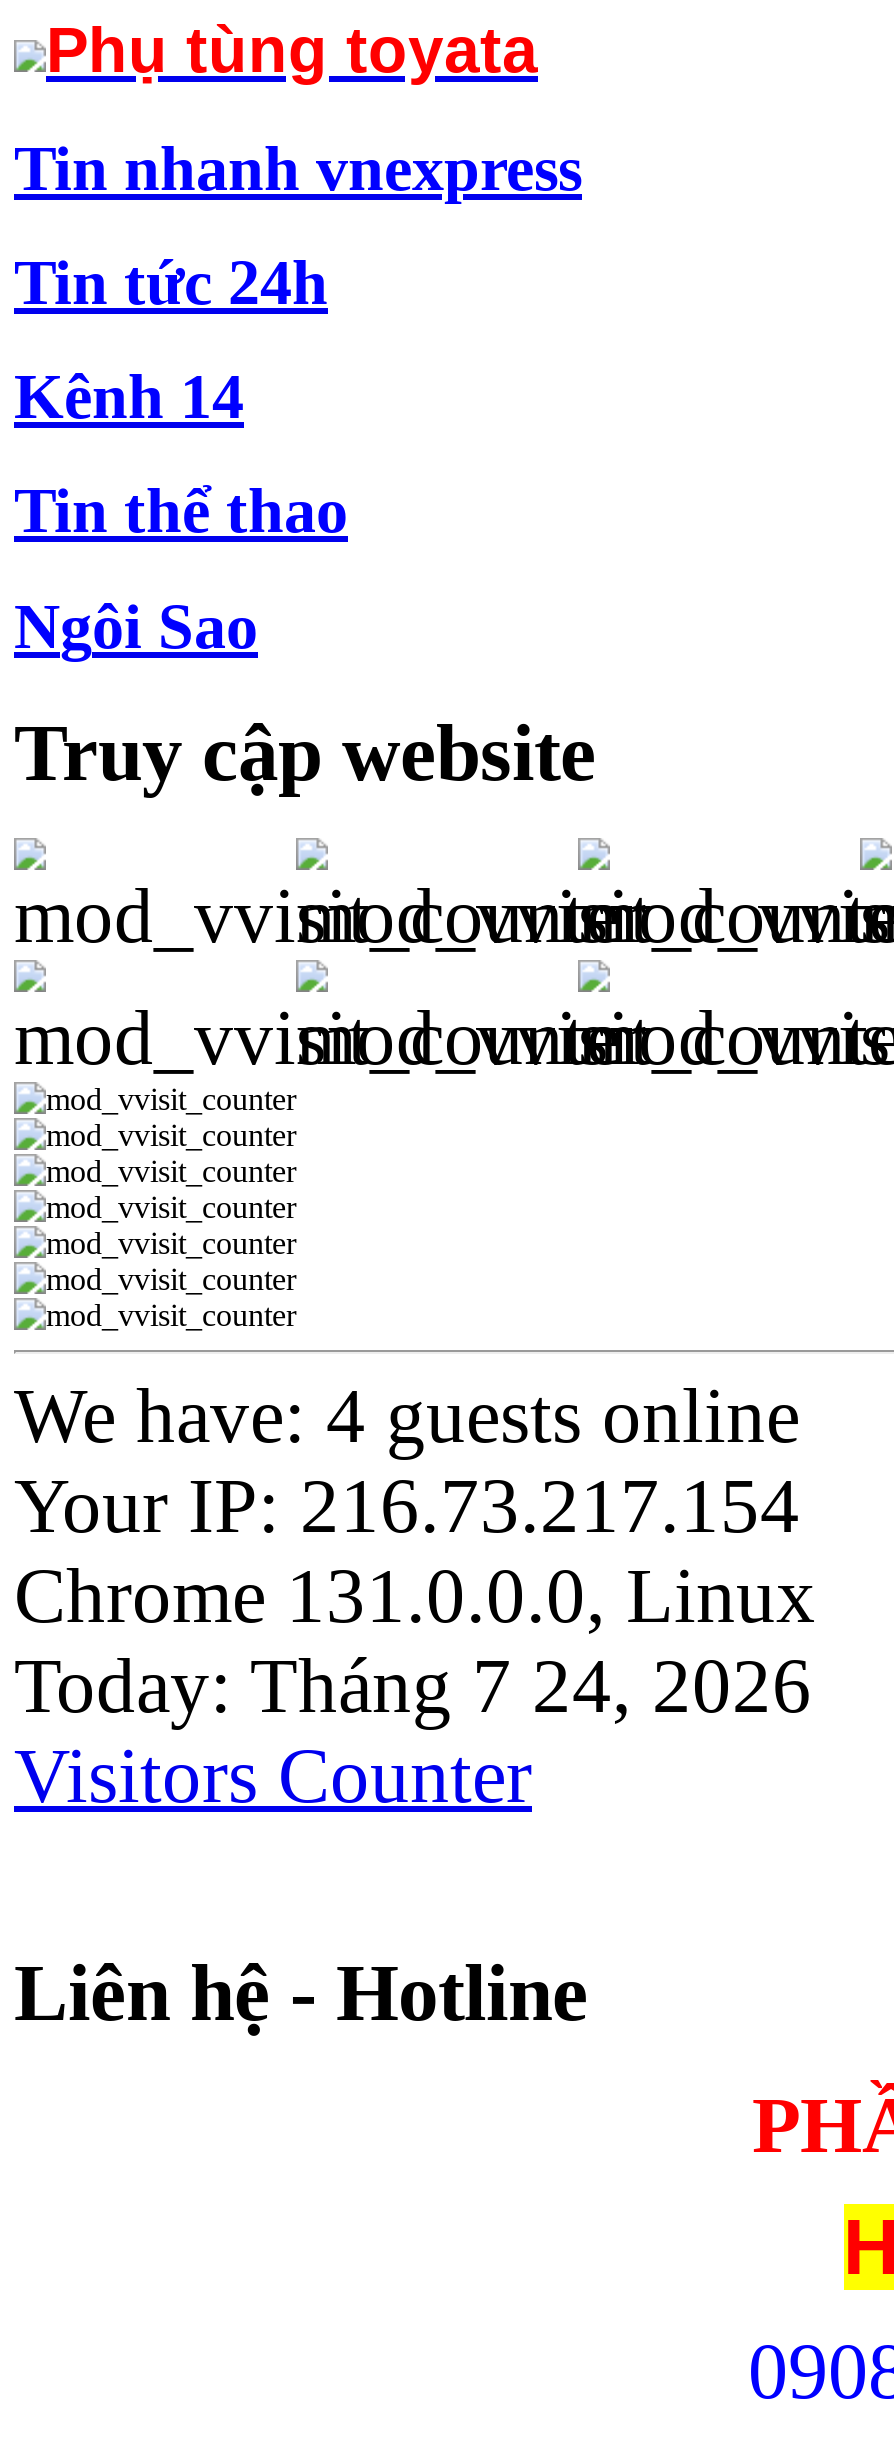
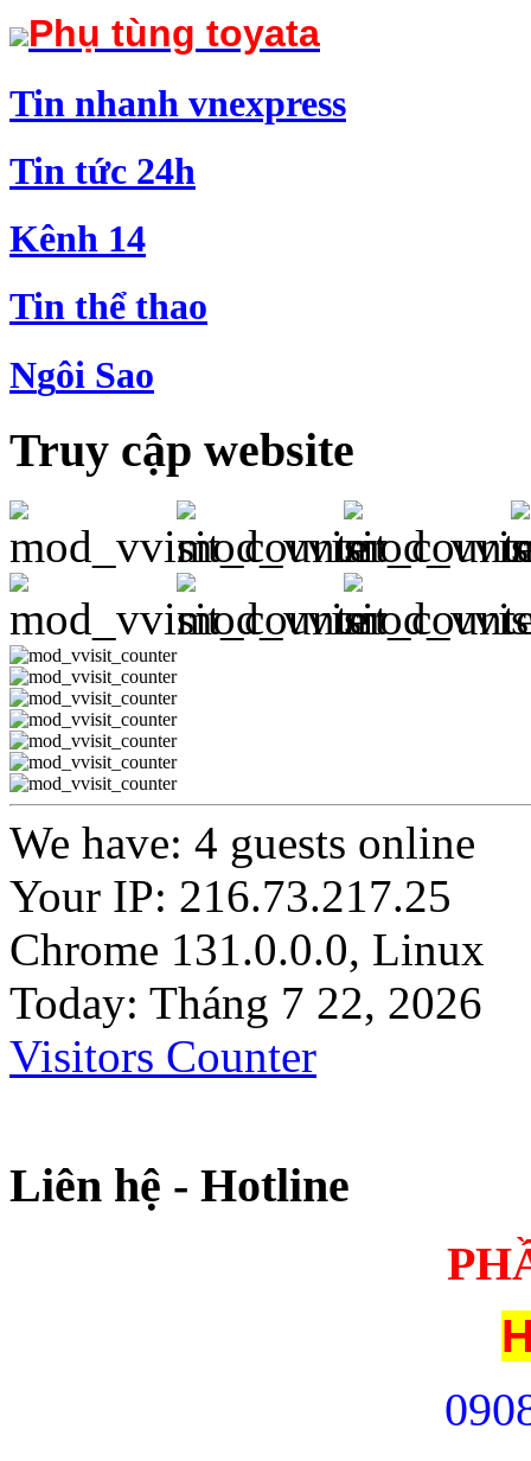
- Your IP: 216.73.217.154
+ Your IP: 216.73.217.25

- Today: Tháng 7 24, 2026
+ Today: Tháng 7 22, 2026
